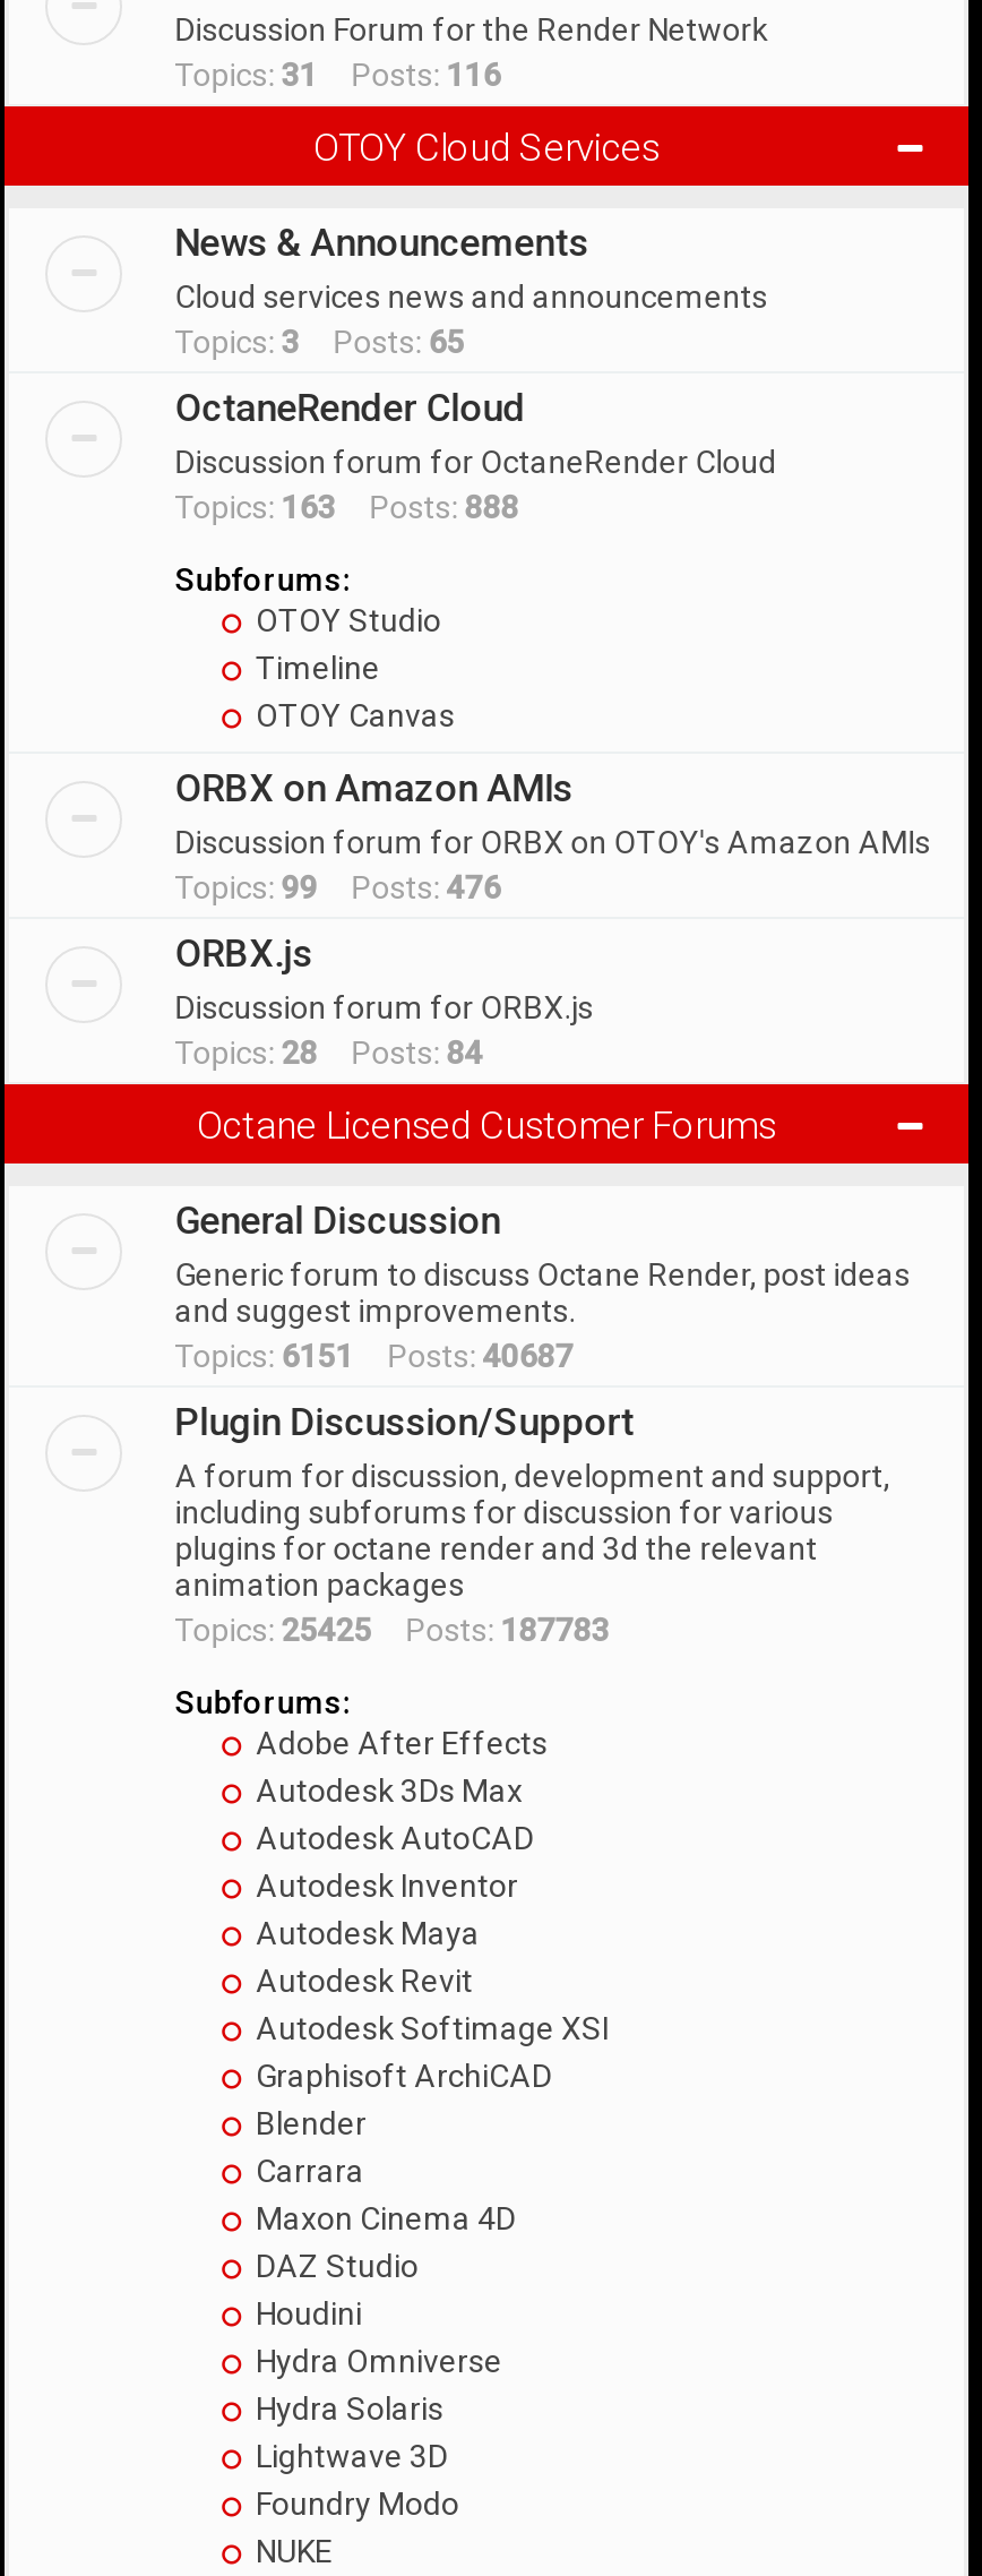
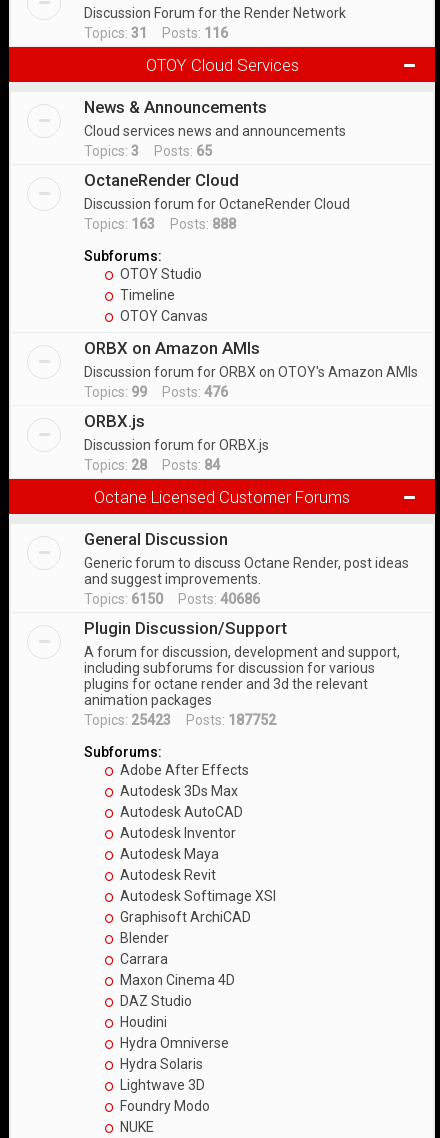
- Topics: 6151 Posts: 40687
+ Topics: 6150 Posts: 40686

- Topics: 25425 Posts: 187783
+ Topics: 25423 Posts: 187752
